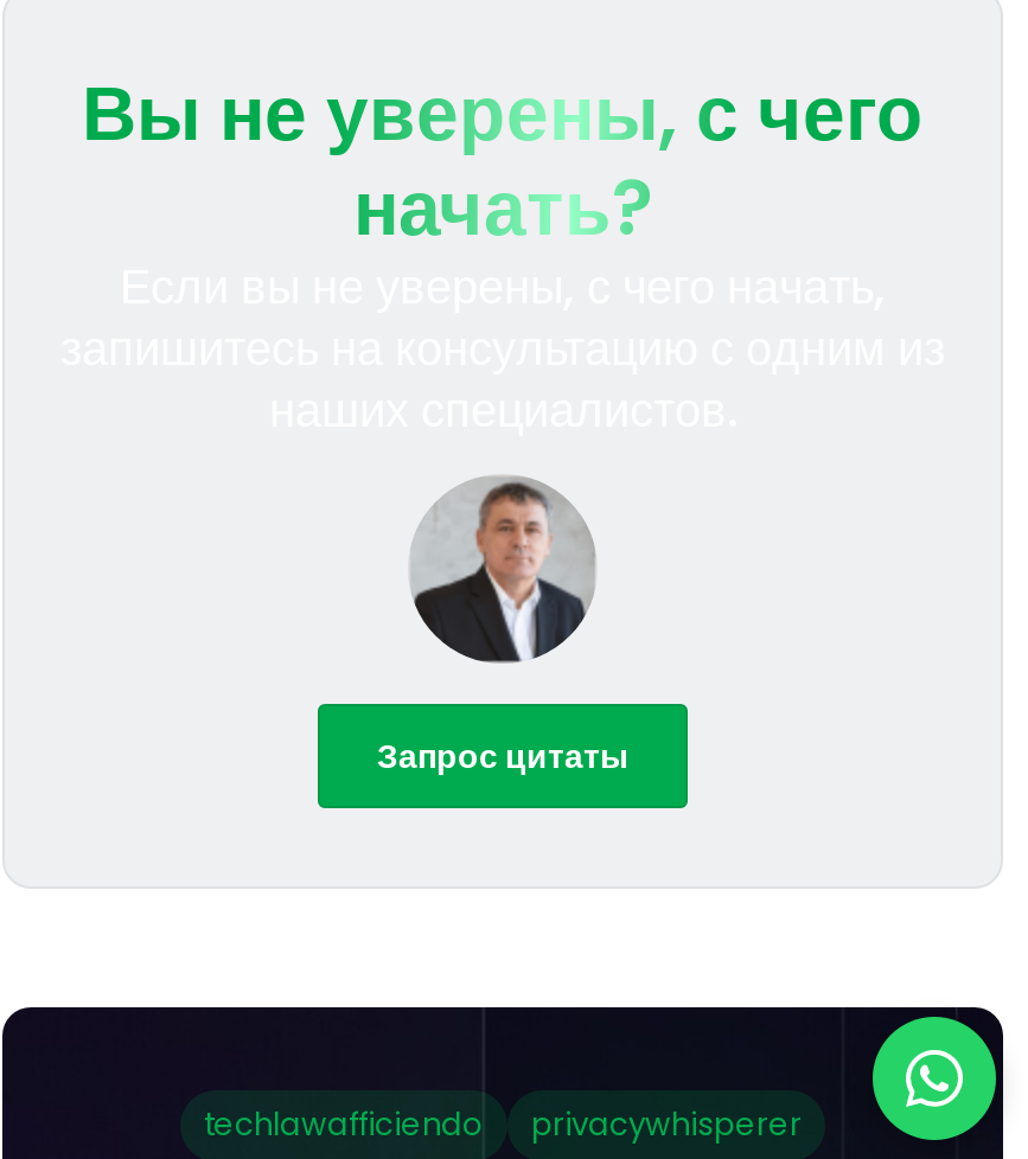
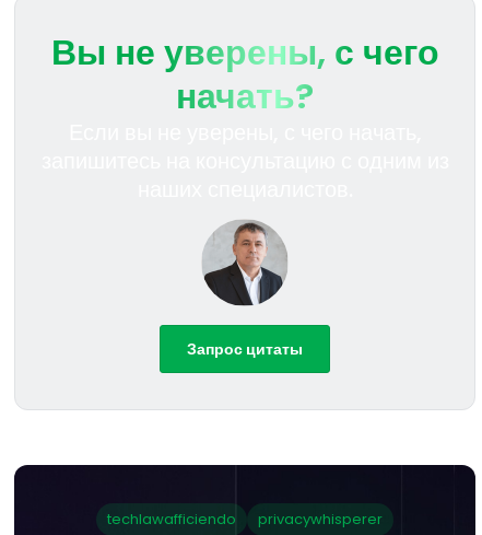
- [image]
